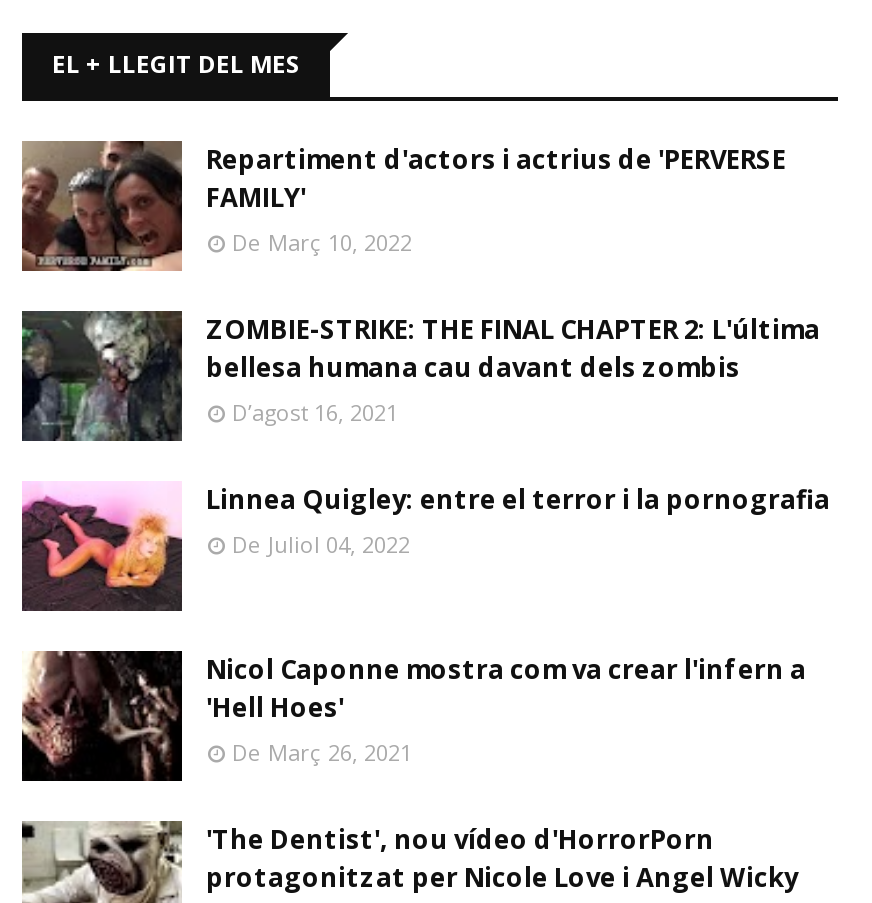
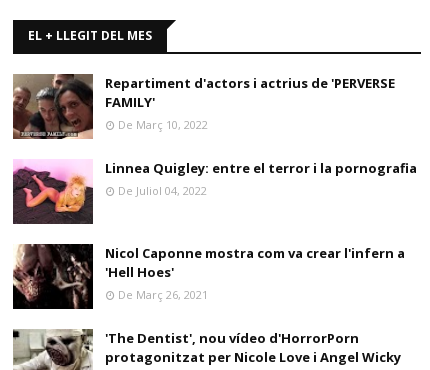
- [image]
- ZOMBIE-STRIKE: THE FINAL CHAPTER 2: L'última
- bellesa humana cau davant dels zombis
- D’agost 16, 2021
